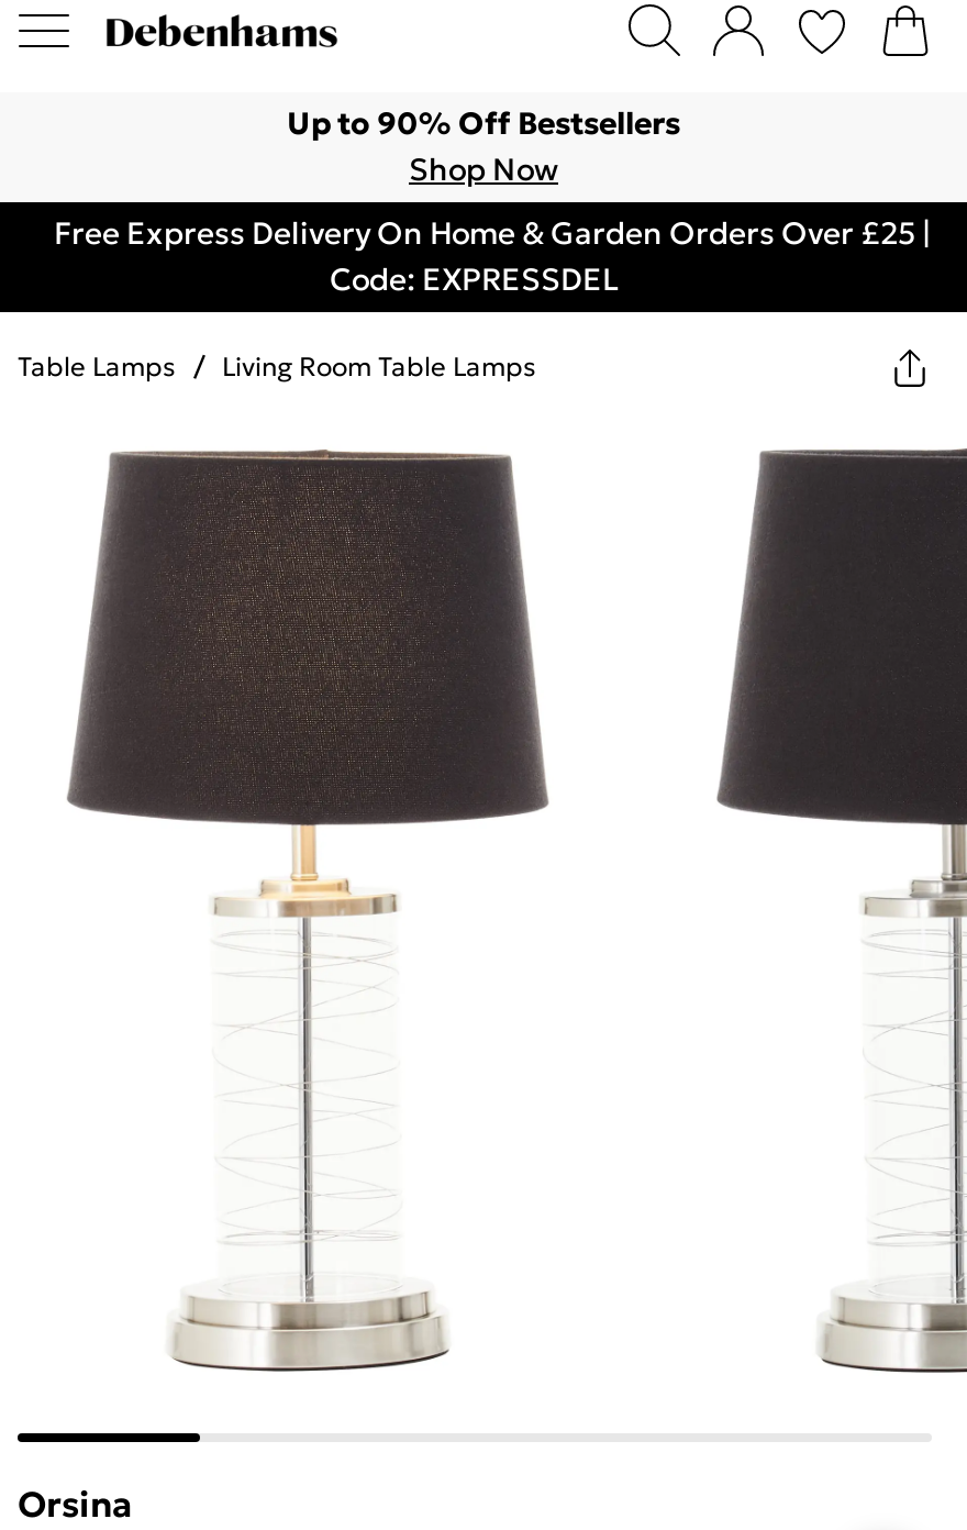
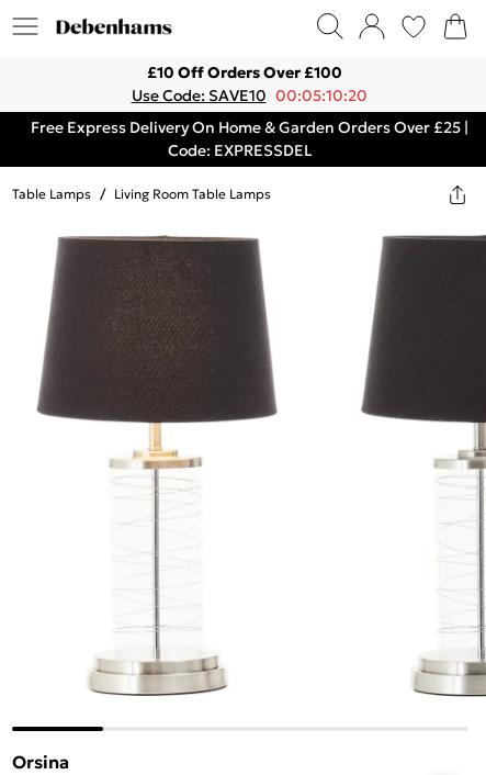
- Up to 90% Off Bestsellers
- Shop Now
+ £10 Off Orders Over £100
+ Use Code: SAVE10 00:05:10:20
